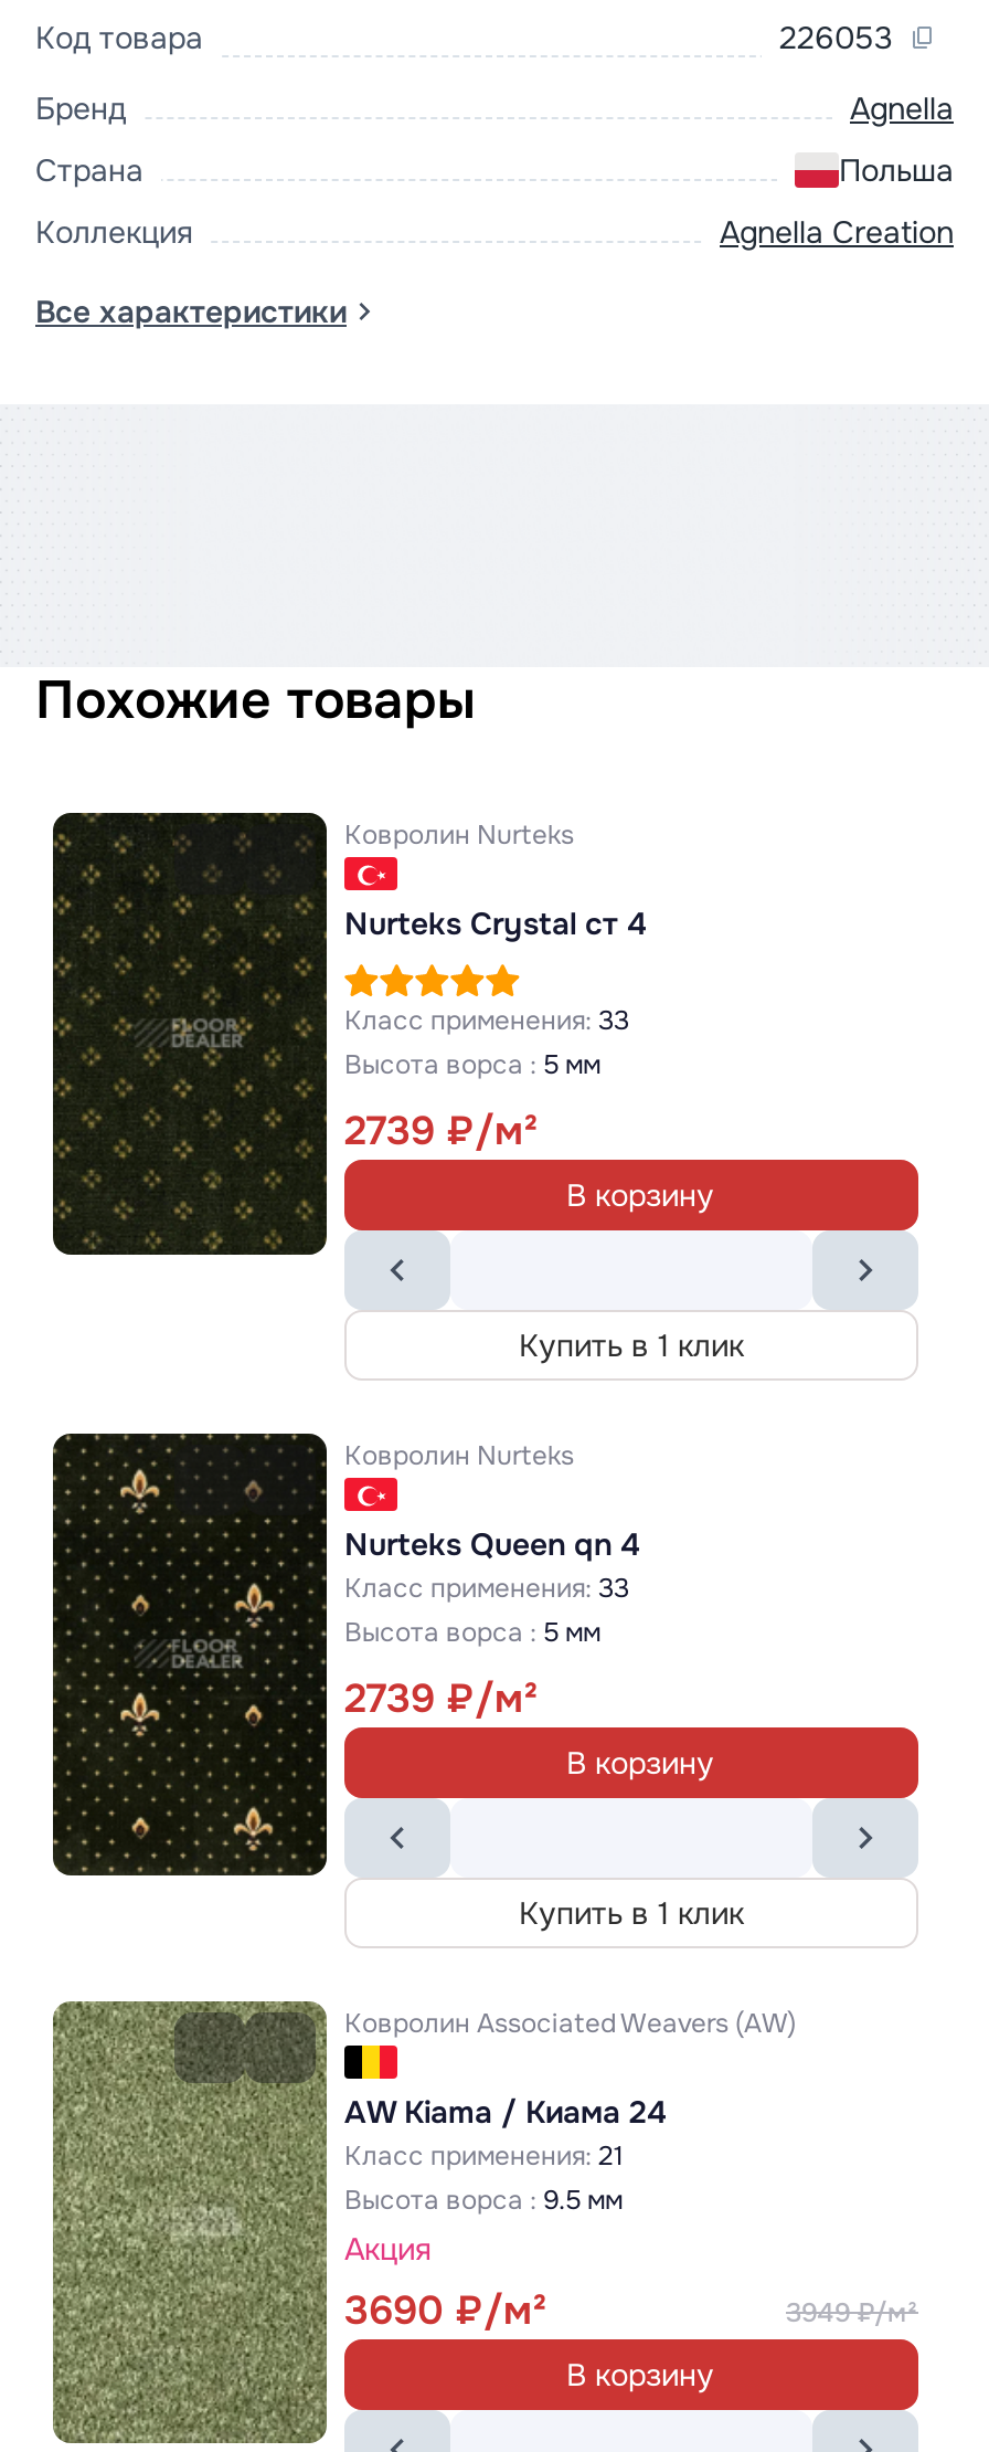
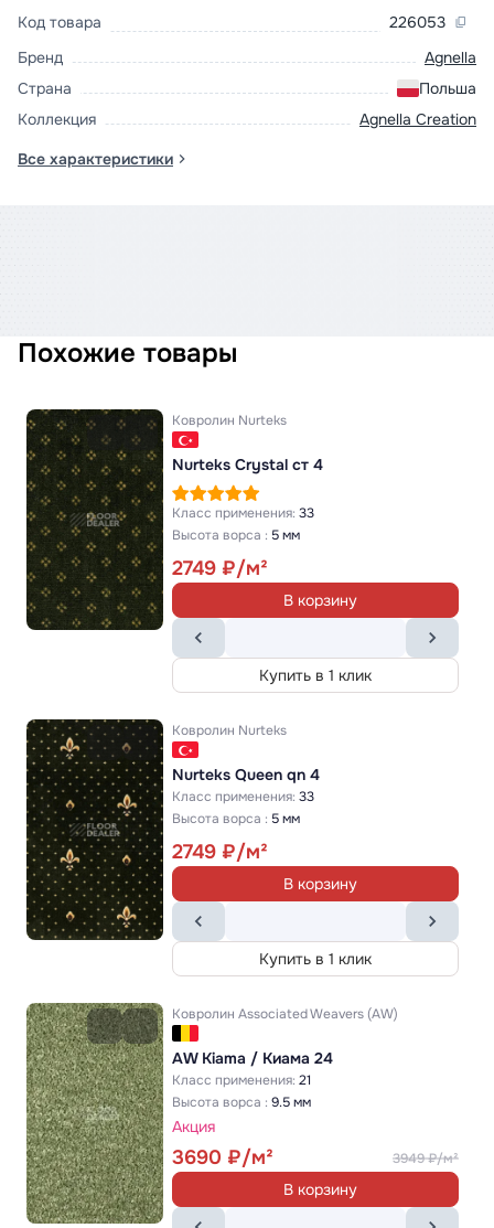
- 2739
+ 2749

- 2739
+ 2749
